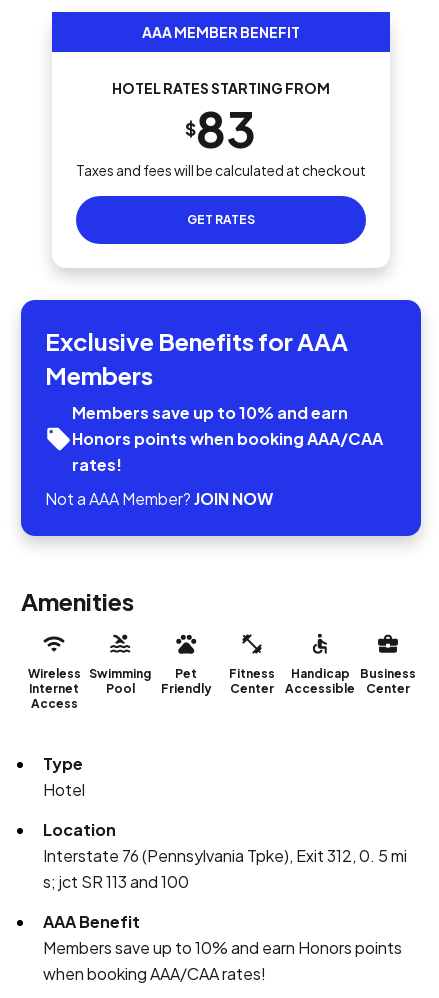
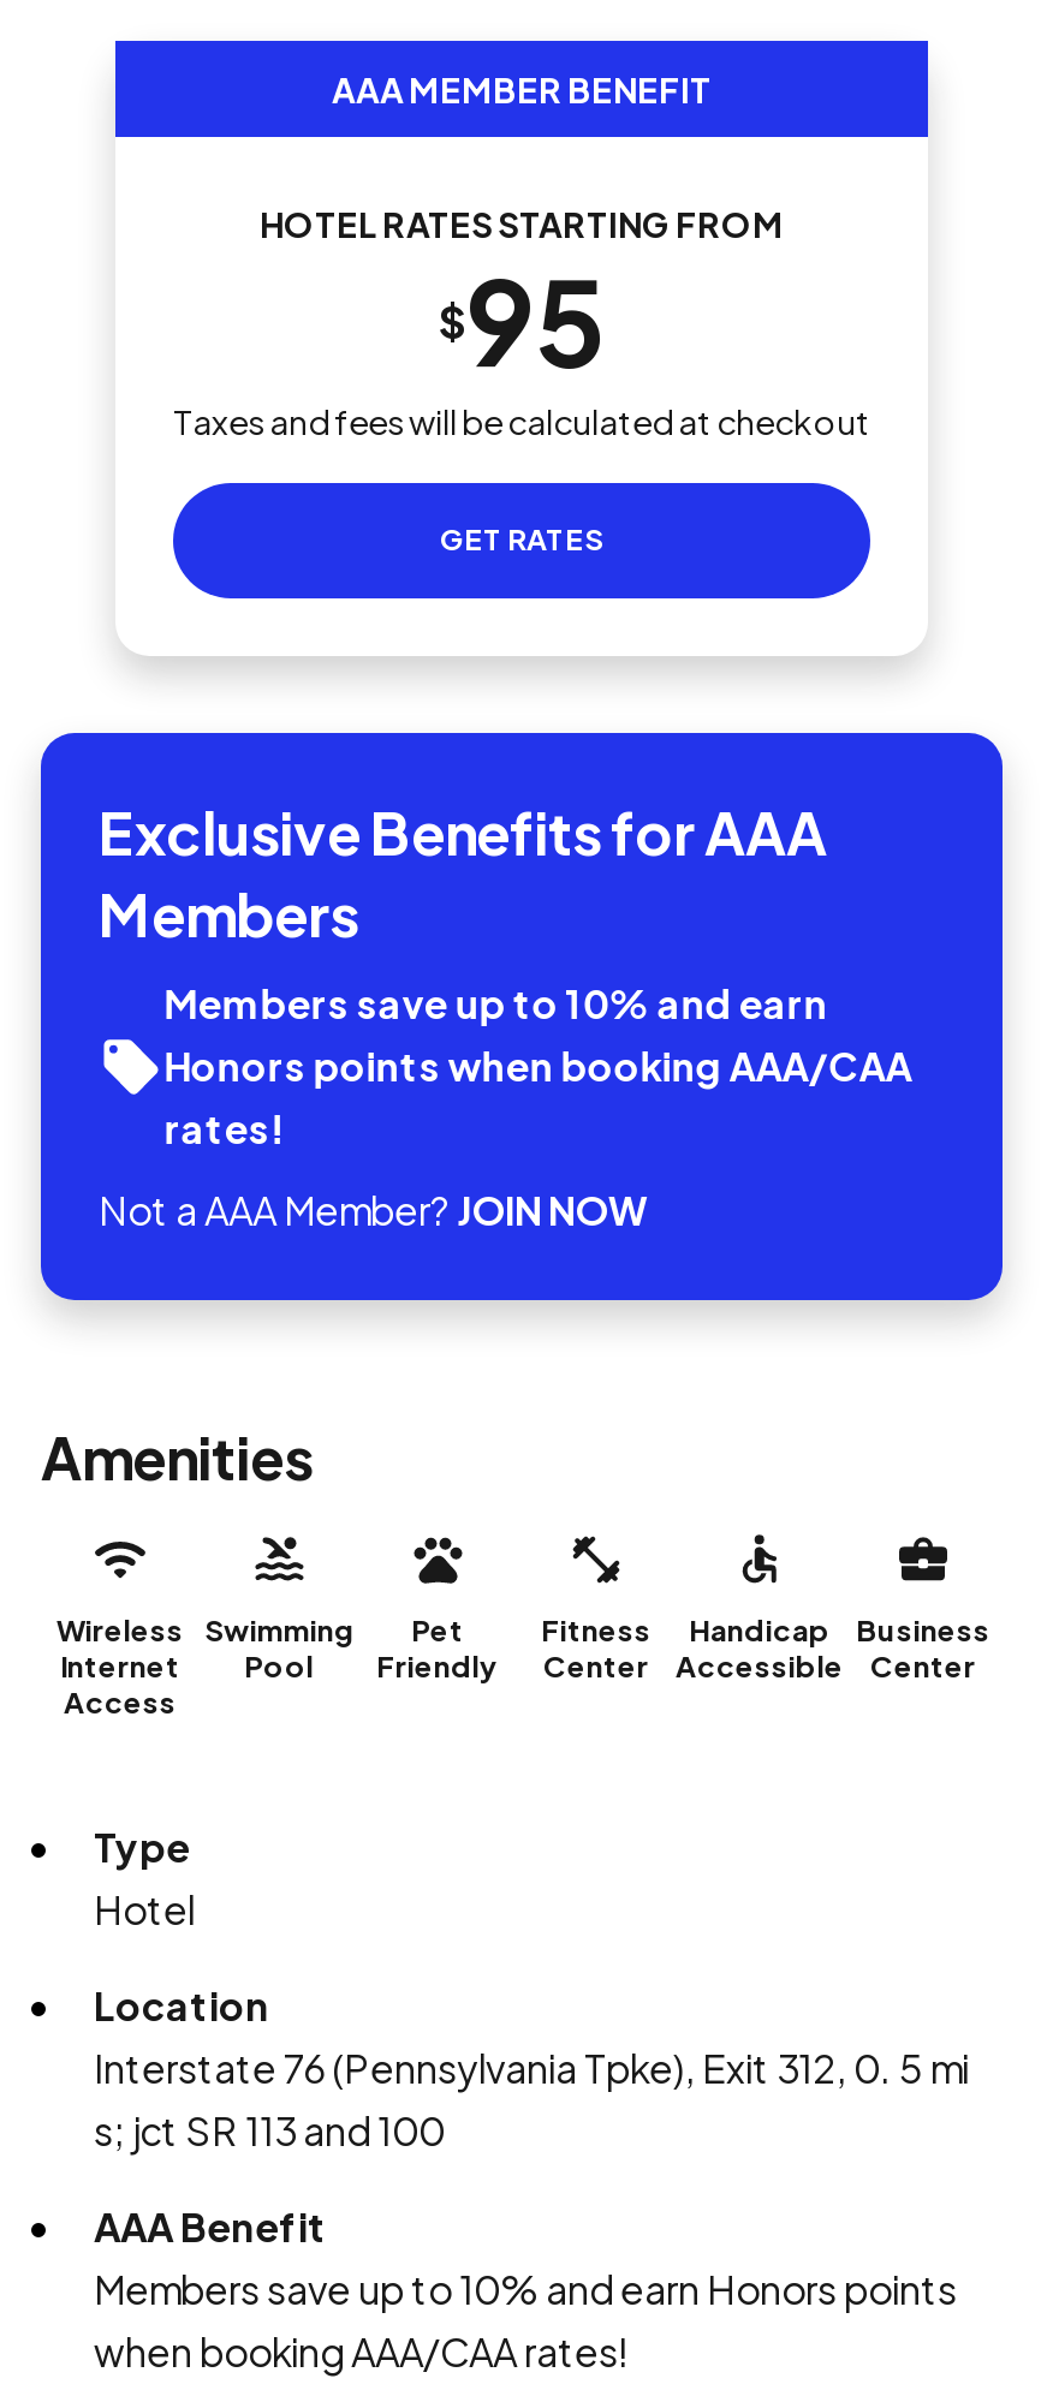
- $83
+ $95
